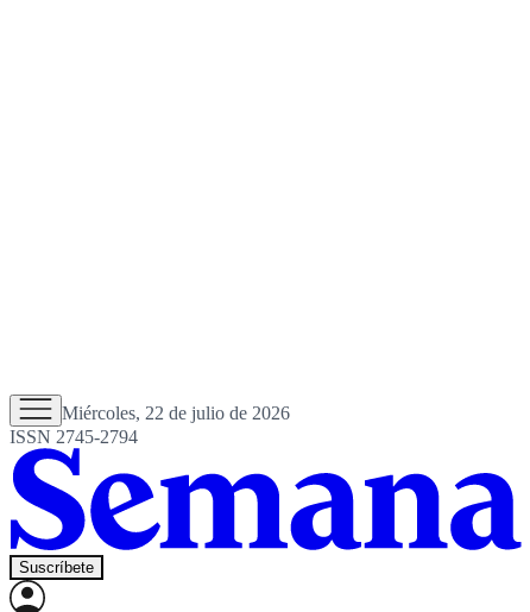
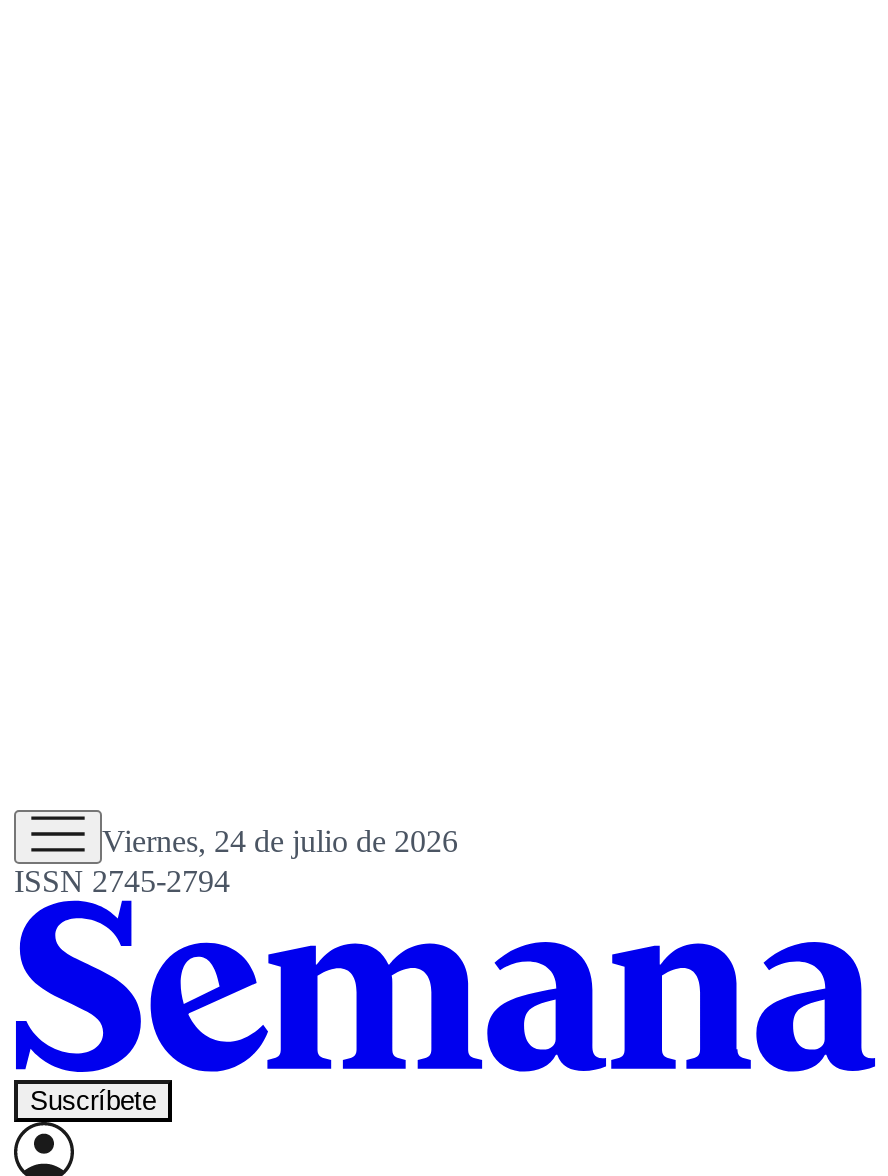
- Miércoles, 22 de julio de 2026
+ Viernes, 24 de julio de 2026
